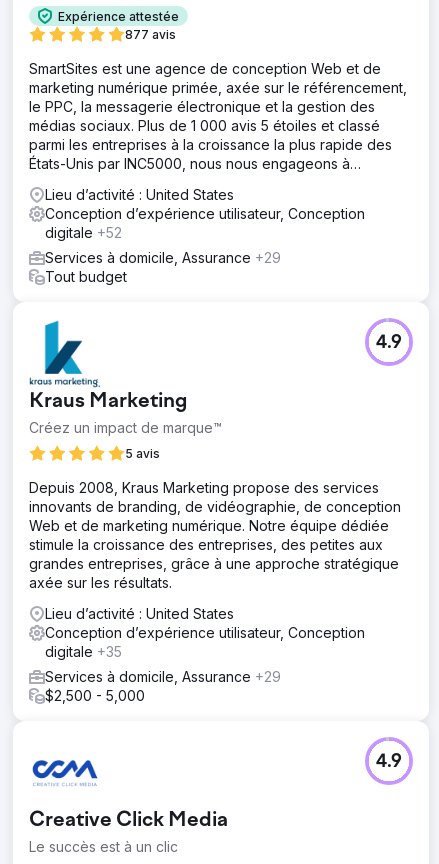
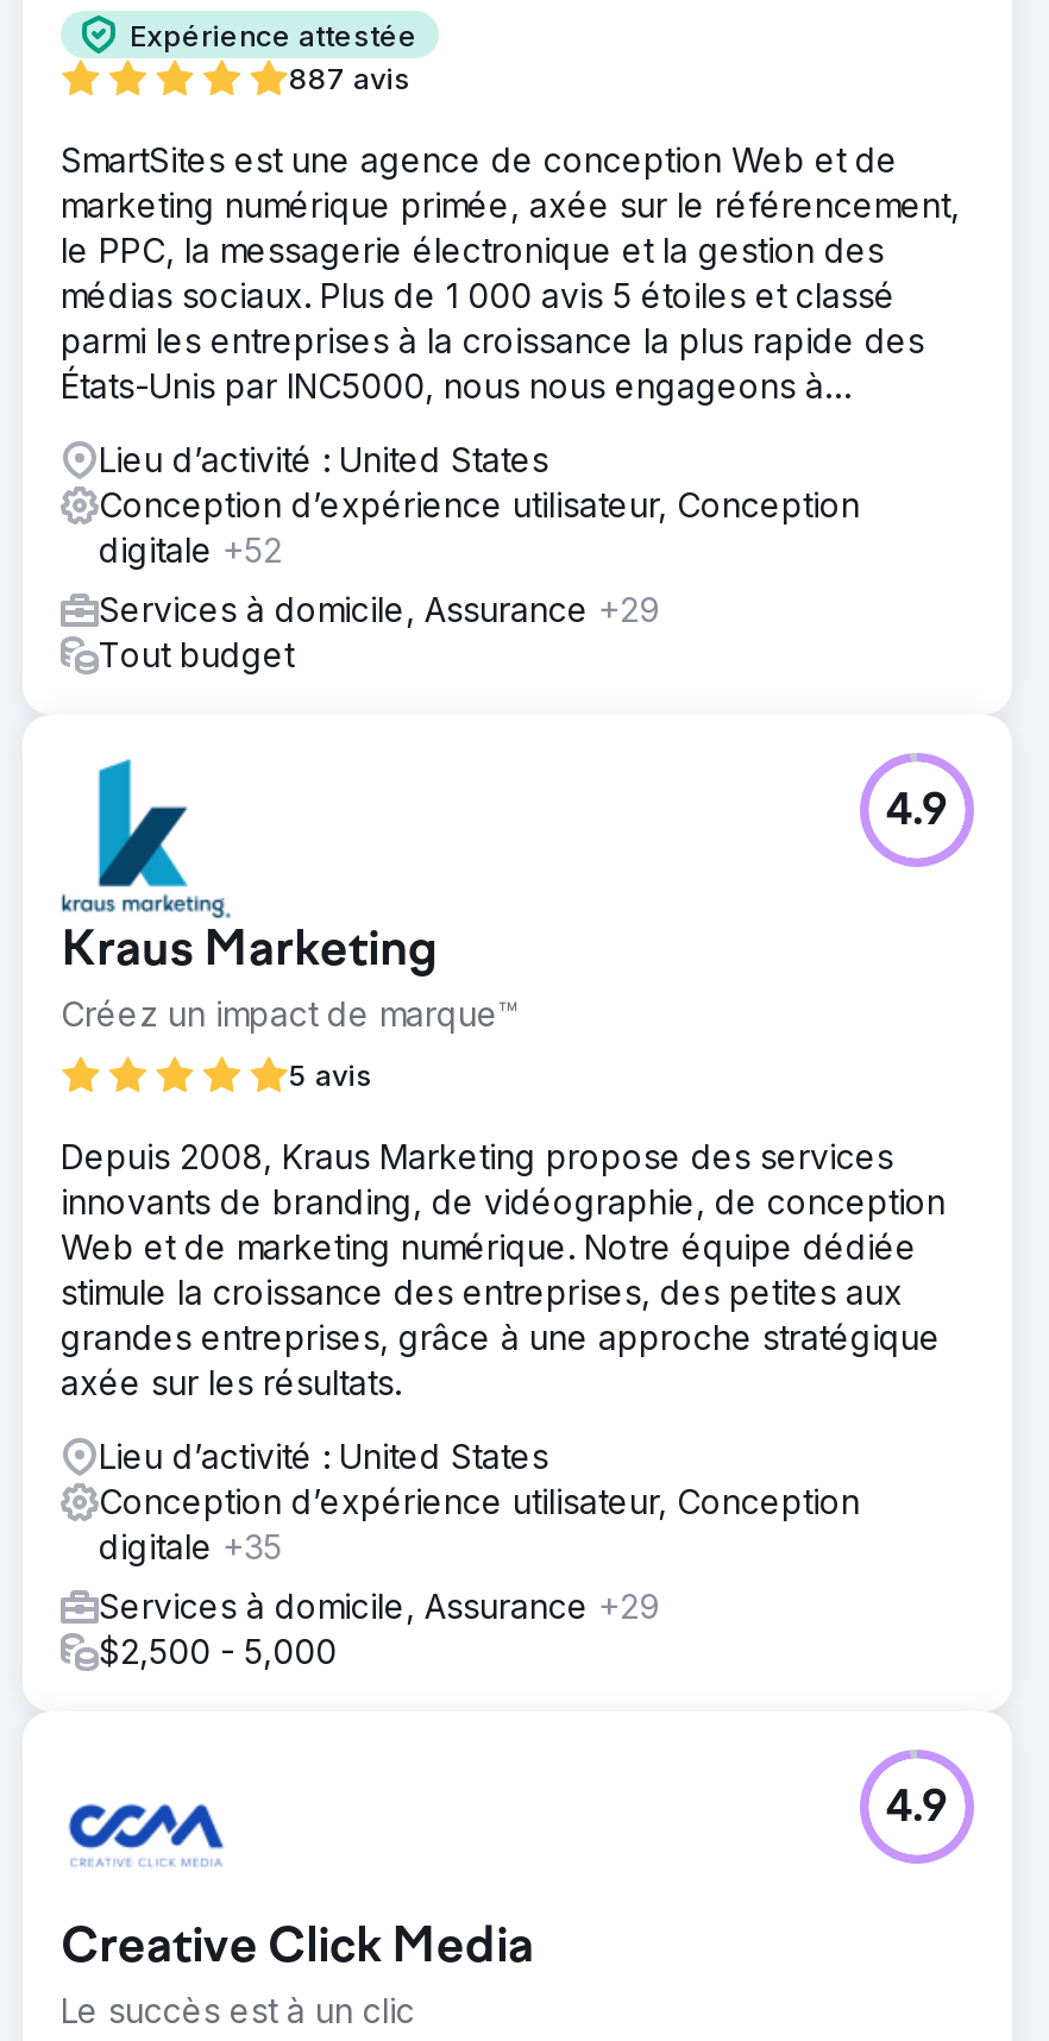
- 877 avis
+ 887 avis
